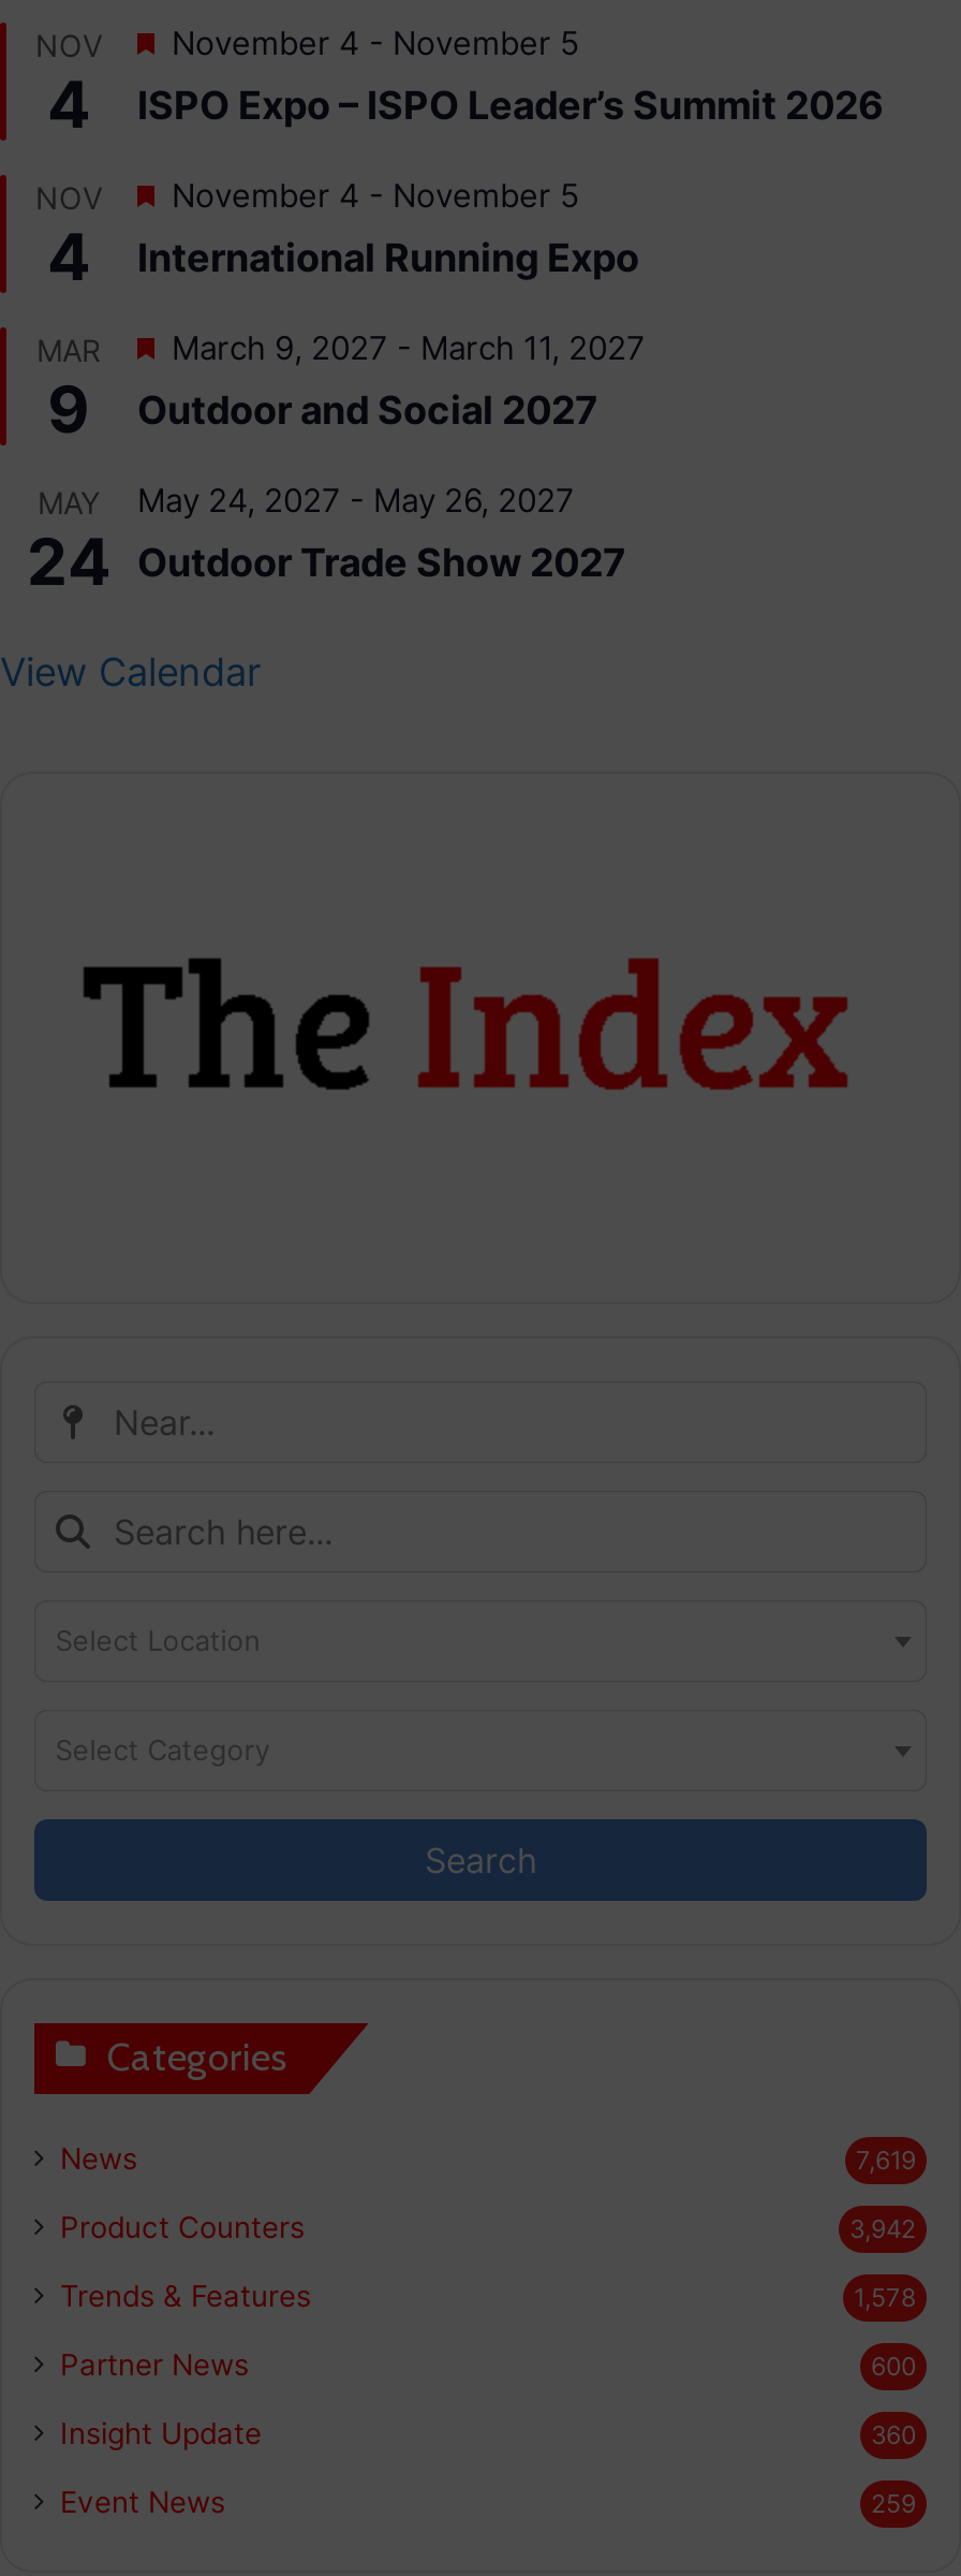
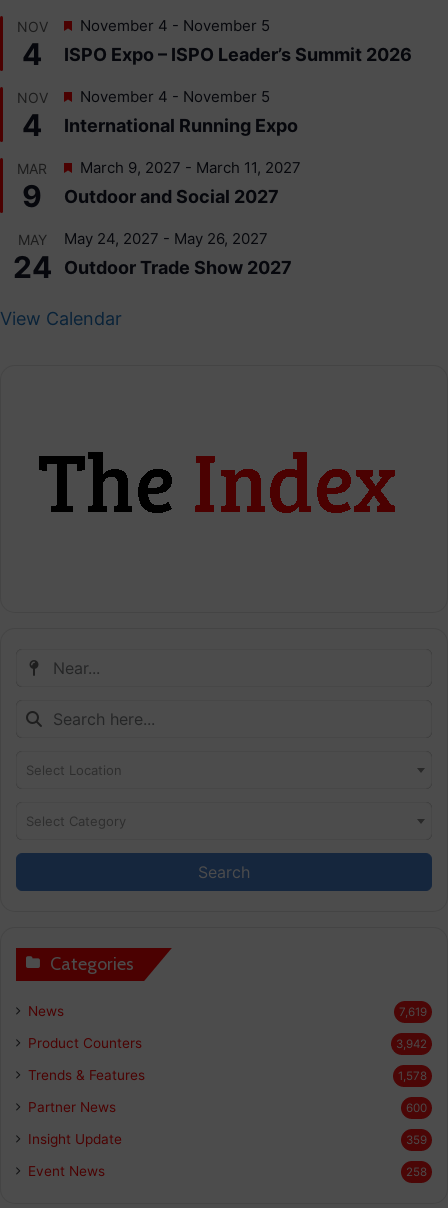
- 360
+ 359

- 259
+ 258
